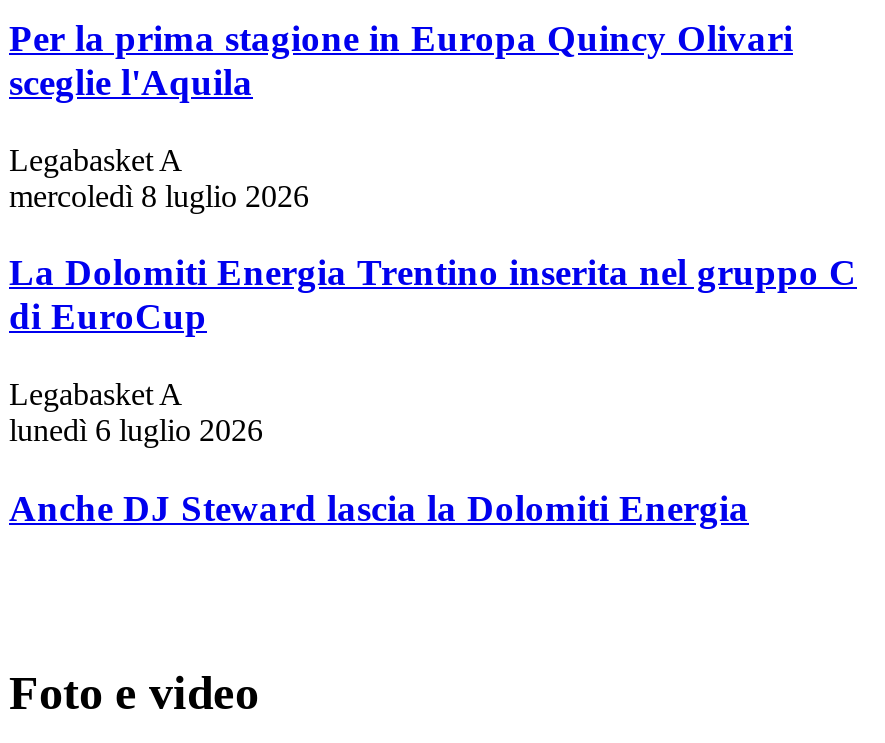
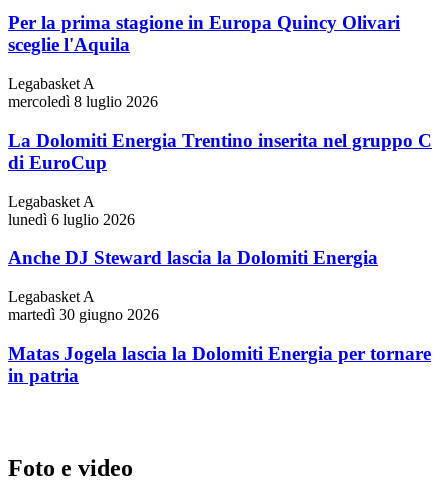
+ Legabasket A
+ martedì 30 giugno 2026
+ Matas Jogela lascia la Dolomiti Energia per tornare
+ in patria
